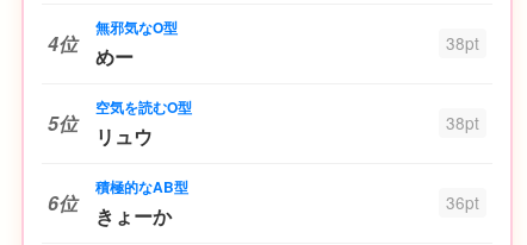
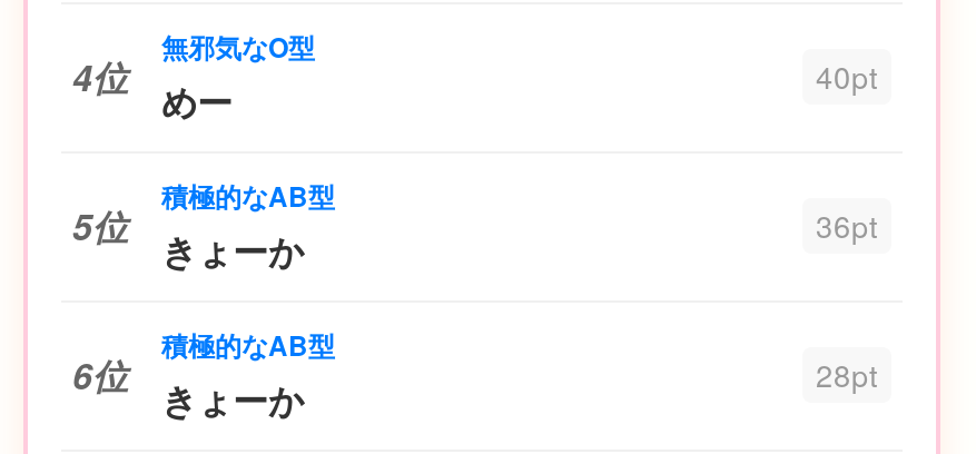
- 38pt
+ 40pt

- 空気を読むO型
- リュウ
- 38pt
+ 積極的なAB型
+ きょーか
+ 36pt

- 36pt
+ 28pt
